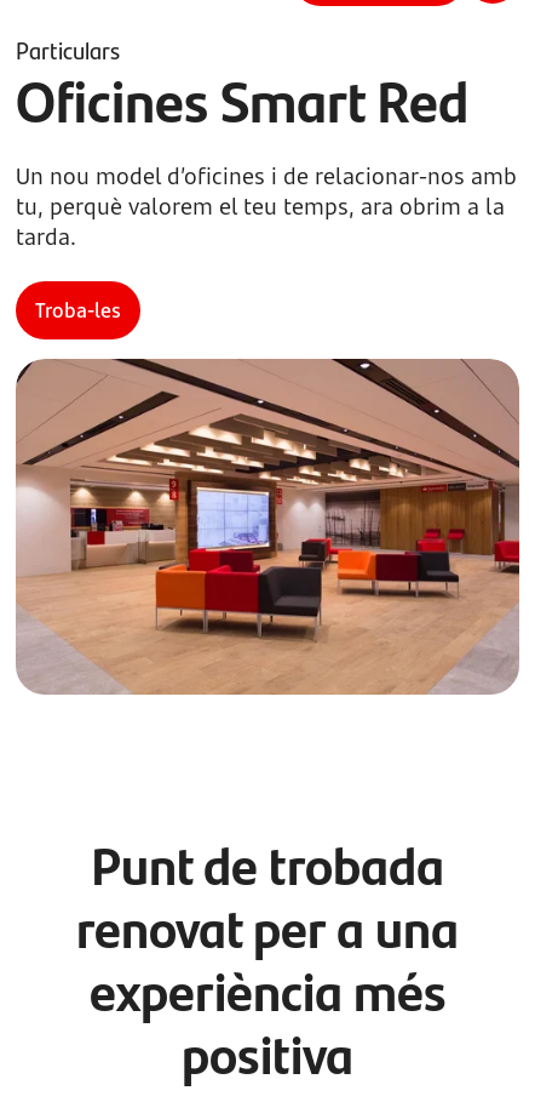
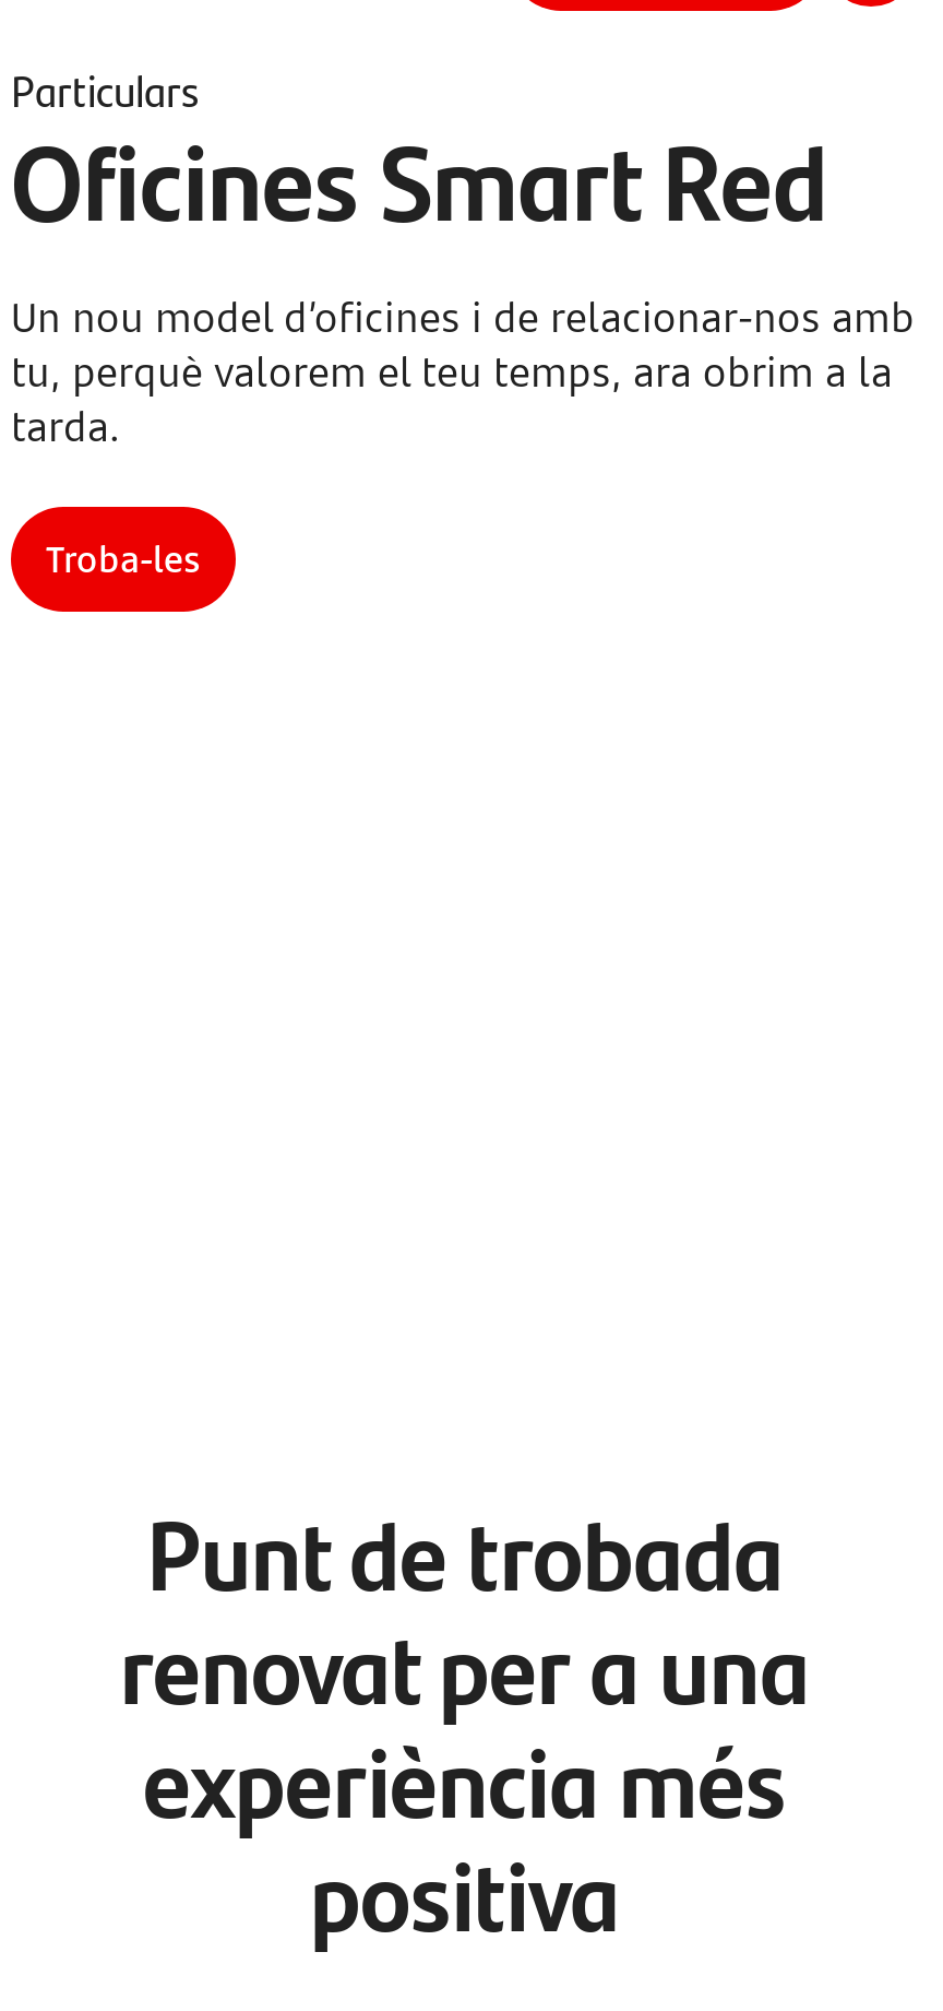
- [image]
